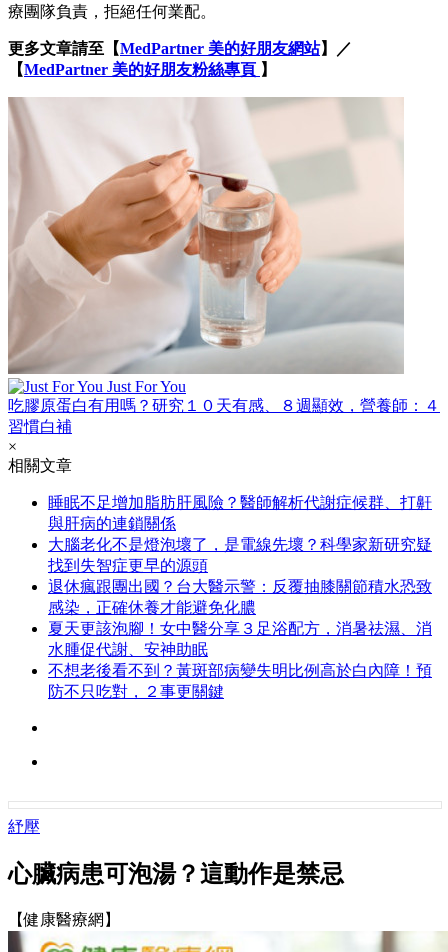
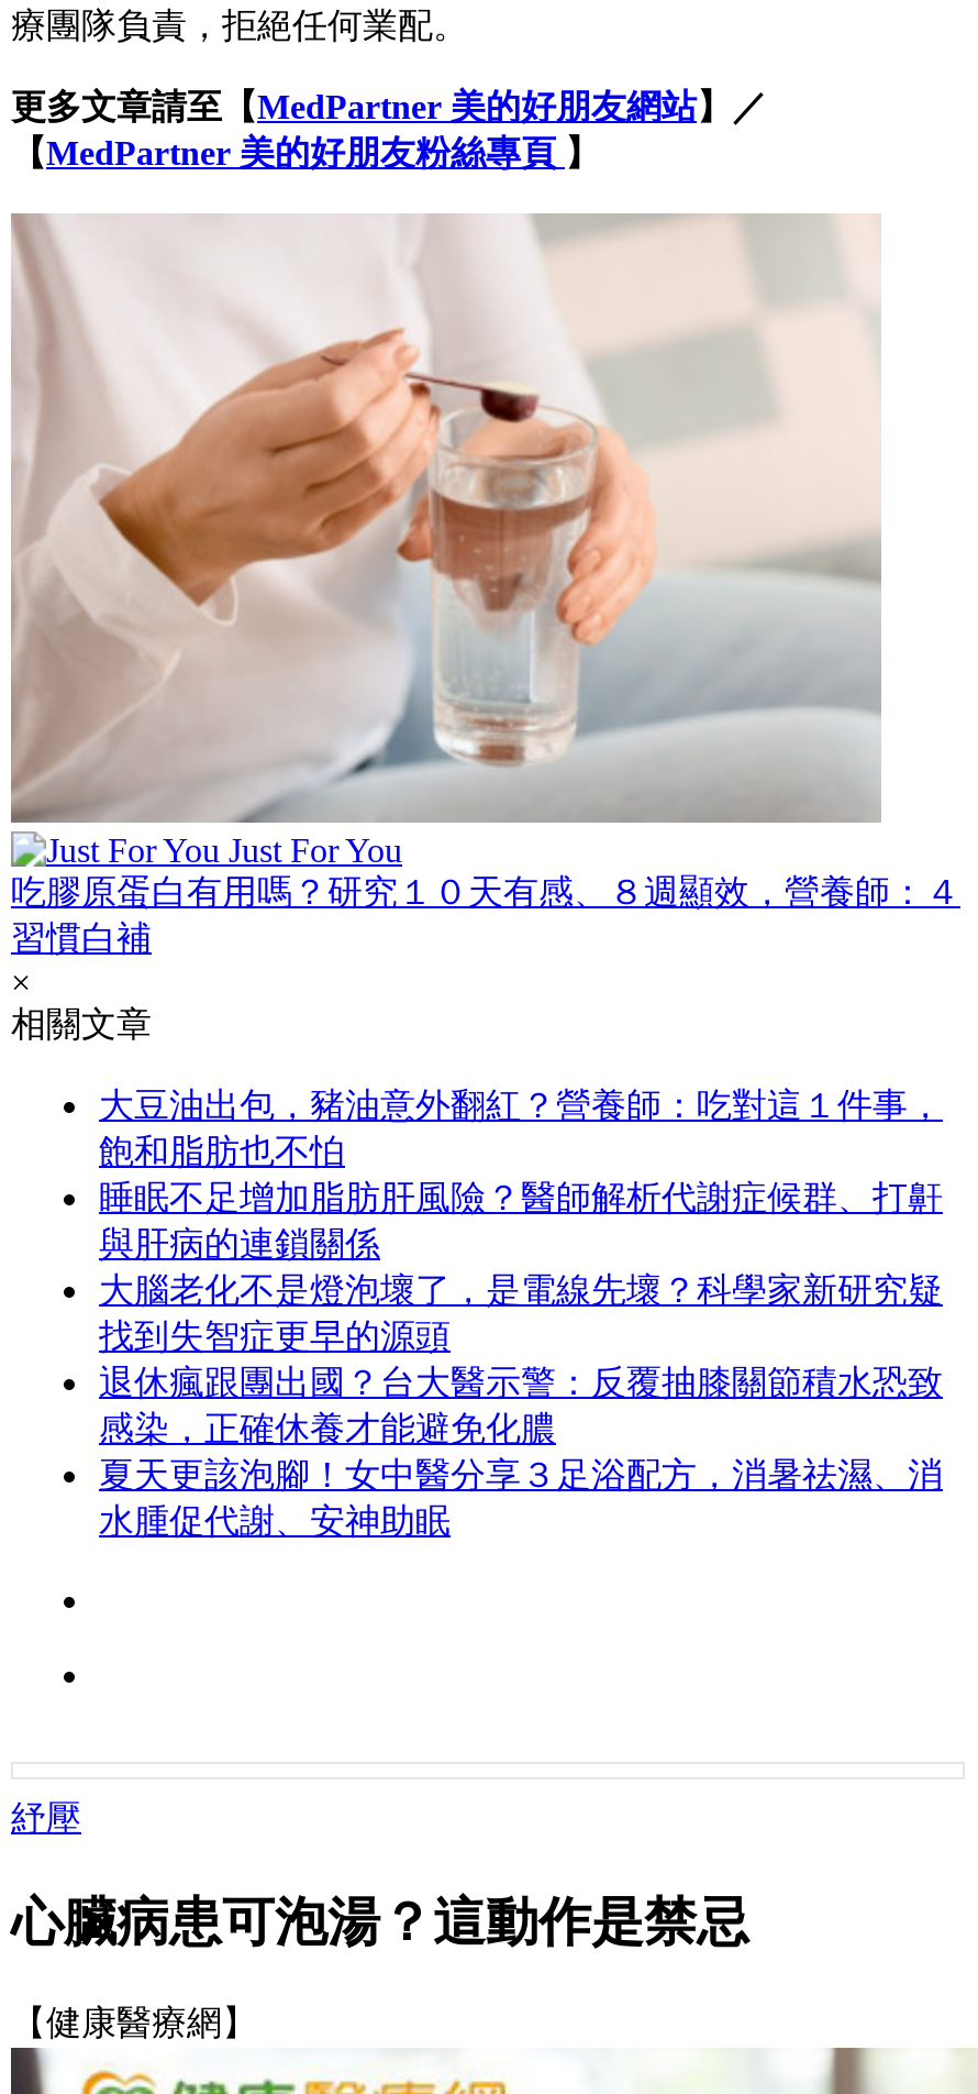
+ 大豆油出包，豬油意外翻紅？營養師：吃對這１件事，
+ 飽和脂肪也不怕

moved down: 睡眠不足增加脂肪肝風險？醫師解析代謝症候群、打鼾 | 與肝病的連鎖關係 | 大腦老化不是燈泡壞了，是電線先壞？科學家新研究疑 | 找到失智症更早的源頭 | 退休瘋跟團出國？台大醫示警：反覆抽膝關節積水恐致 | 夏天更該泡腳！女中醫分享３足浴配方，消暑祛濕、消 | 水腫促代謝、安神助眠

- 不想老後看不到？黃斑部病變失明比例高於白內障！預
- 防不只吃對，２事更關鍵
